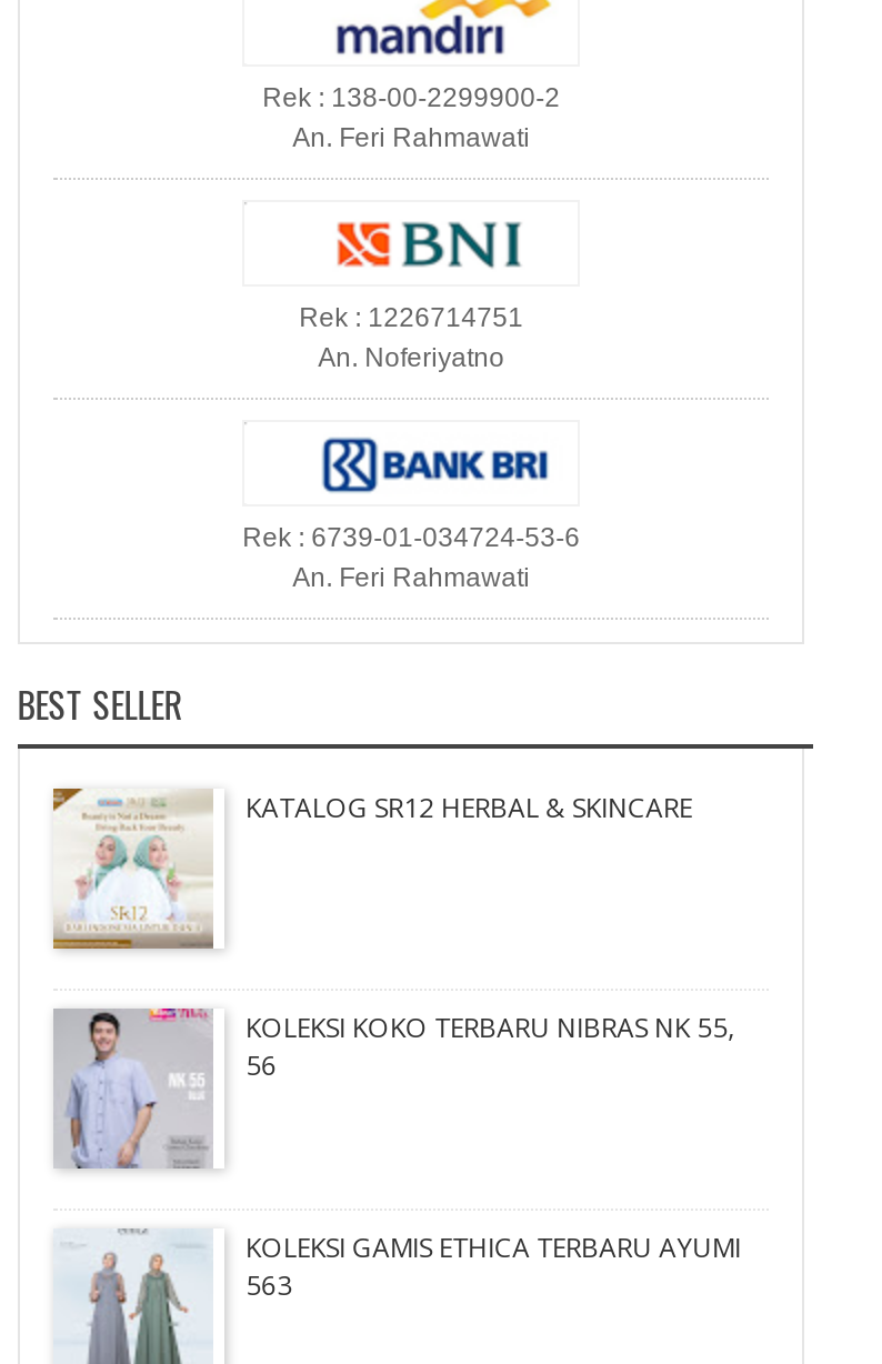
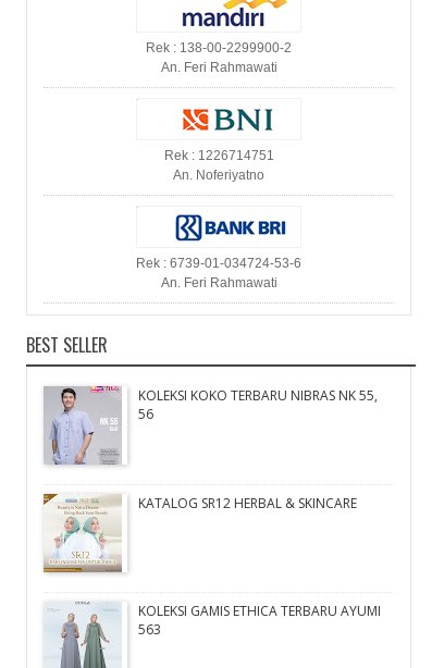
moved down: [image] | KATALOG SR12 HERBAL & SKINCARE

moved up: [image] | KOLEKSI KOKO TERBARU NIBRAS NK 55, | 56
